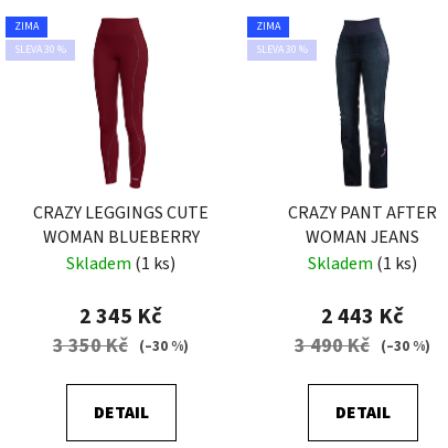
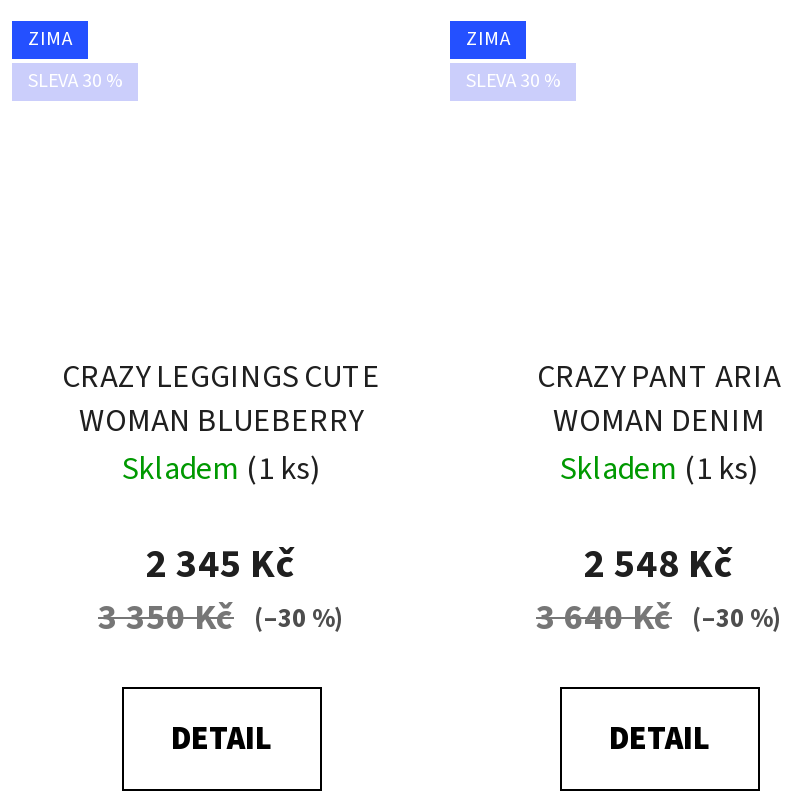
- [image]

- [image]

- CRAZY PANT AFTER
+ CRAZY PANT ARIA

- WOMAN JEANS
+ WOMAN DENIM

- 2 443 Kč
+ 2 548 Kč

- 3 490 Kč (–30 %)
+ 3 640 Kč (–30 %)
